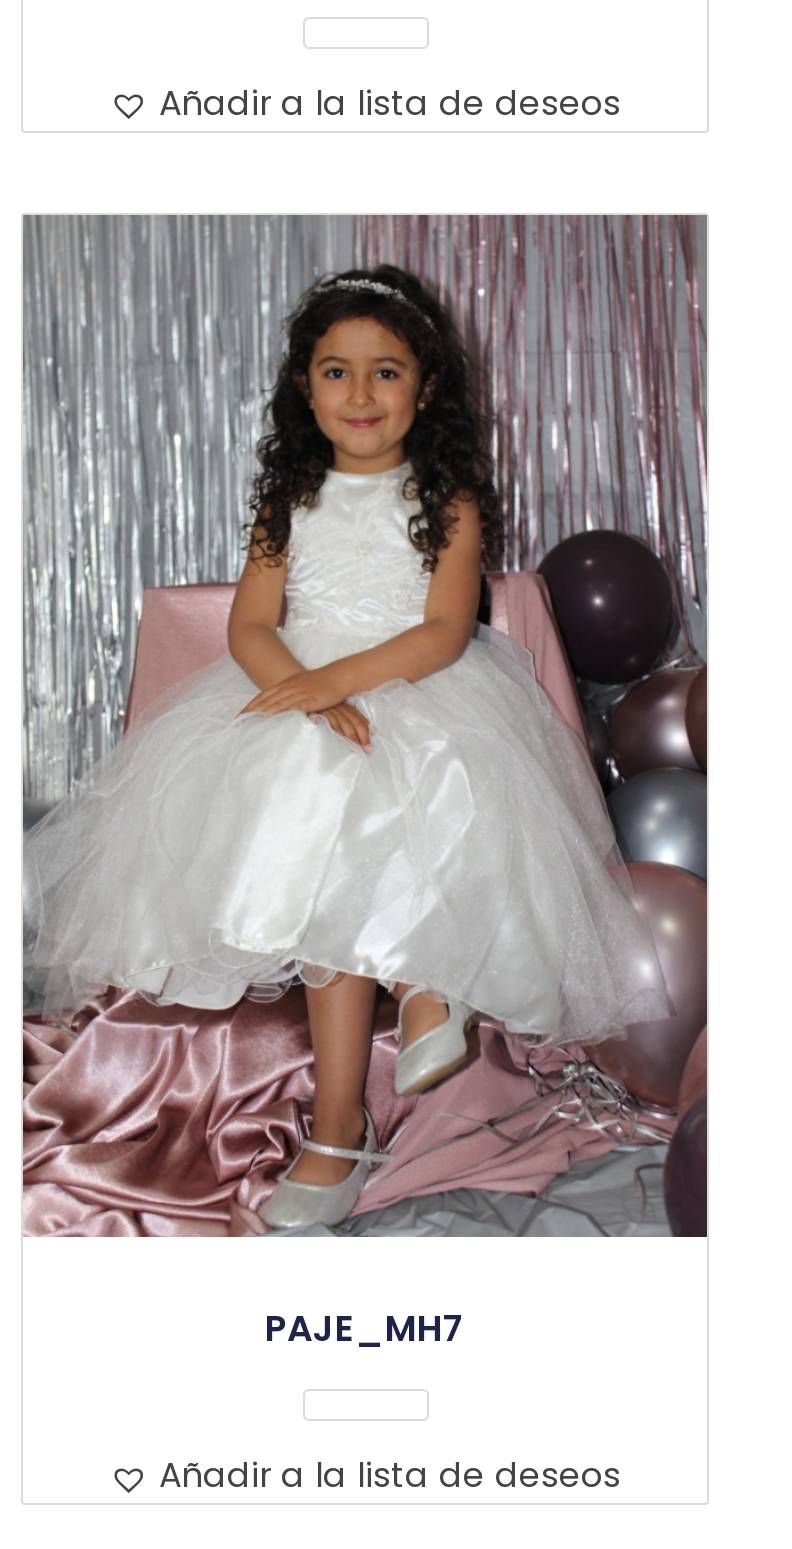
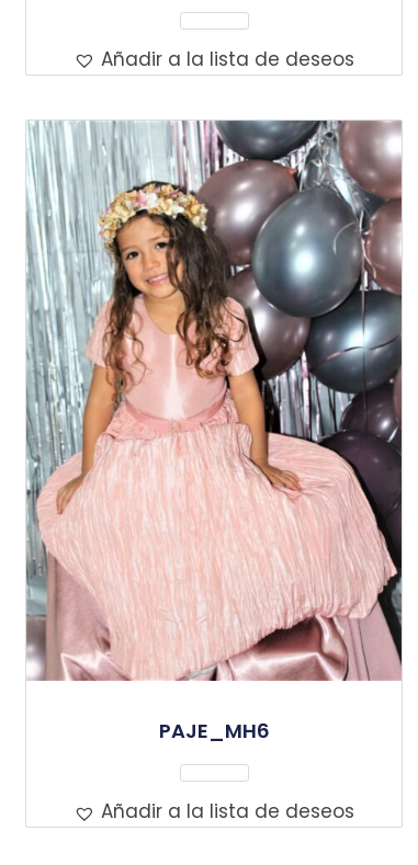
- [image]
- PAJE_MH7
+ [image]
+ PAJE_MH6
